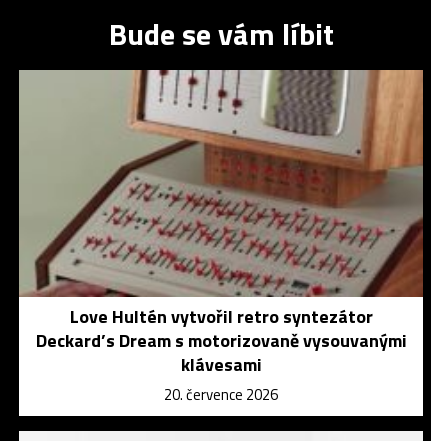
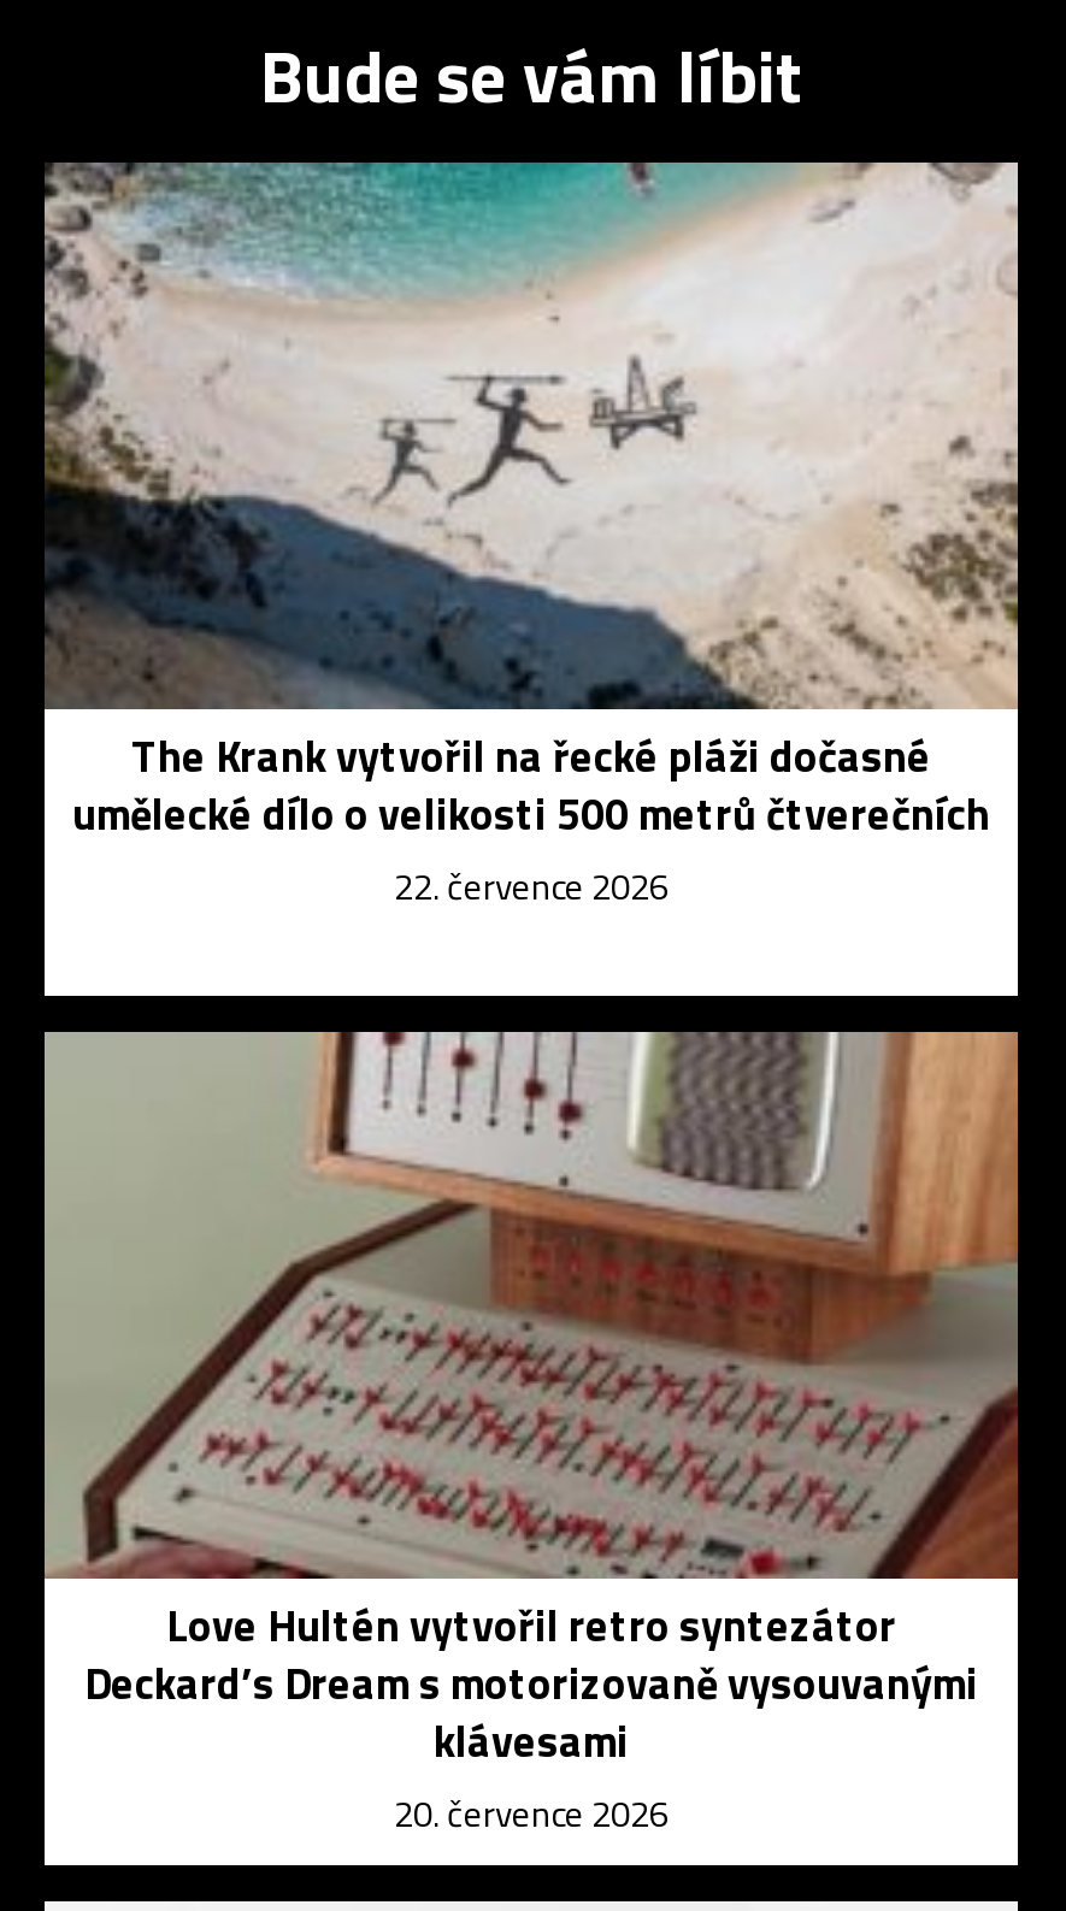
+ [image]
+ The Krank vytvořil na řecké pláži dočasné
+ umělecké dílo o velikosti 500 metrů čtverečních
+ 22. července 2026
